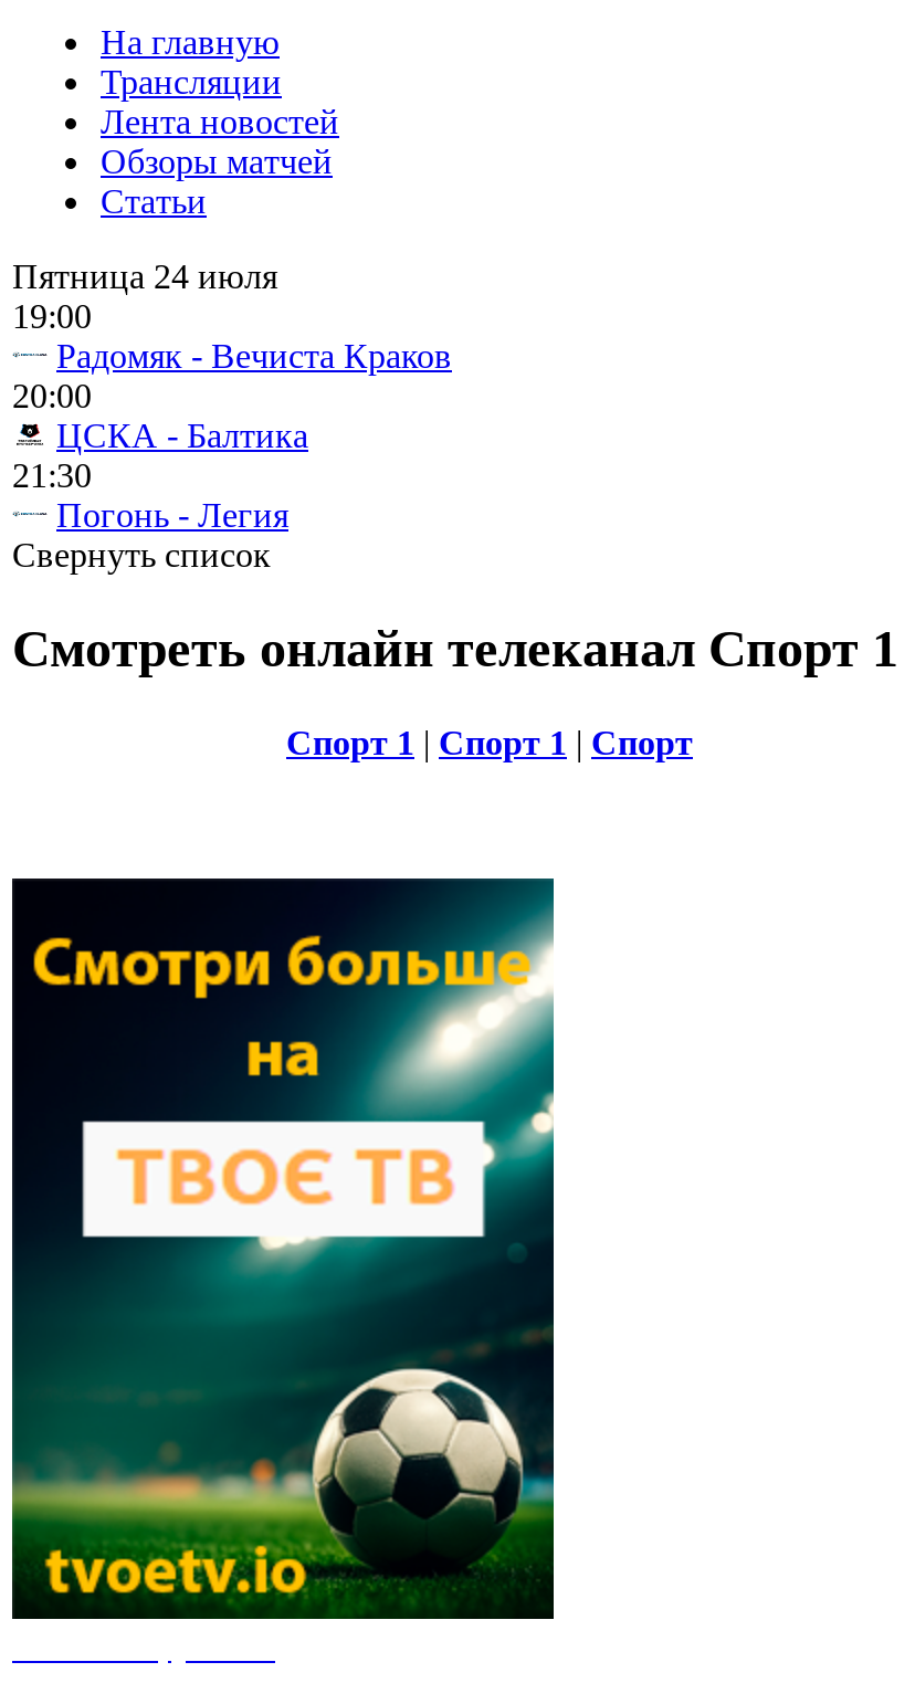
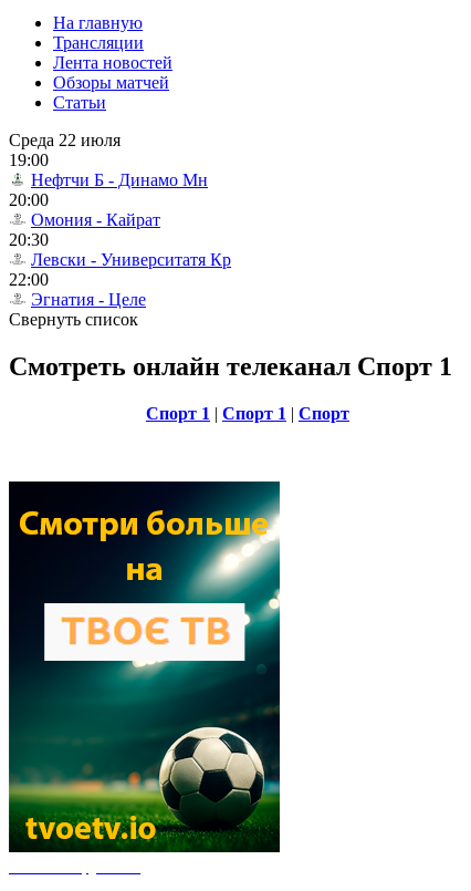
- Пятница 24 июля
+ Среда 22 июля

- Радомяк - Вечиста Краков
+ Нефтчи Б - Динамо Мн

- ЦСКА - Балтика
- 21:30
- Погонь - Легия
+ Омония - Кайрат
+ 20:30
+ Левски - Университатя Кр
+ 22:00
+ Эгнатия - Целе
